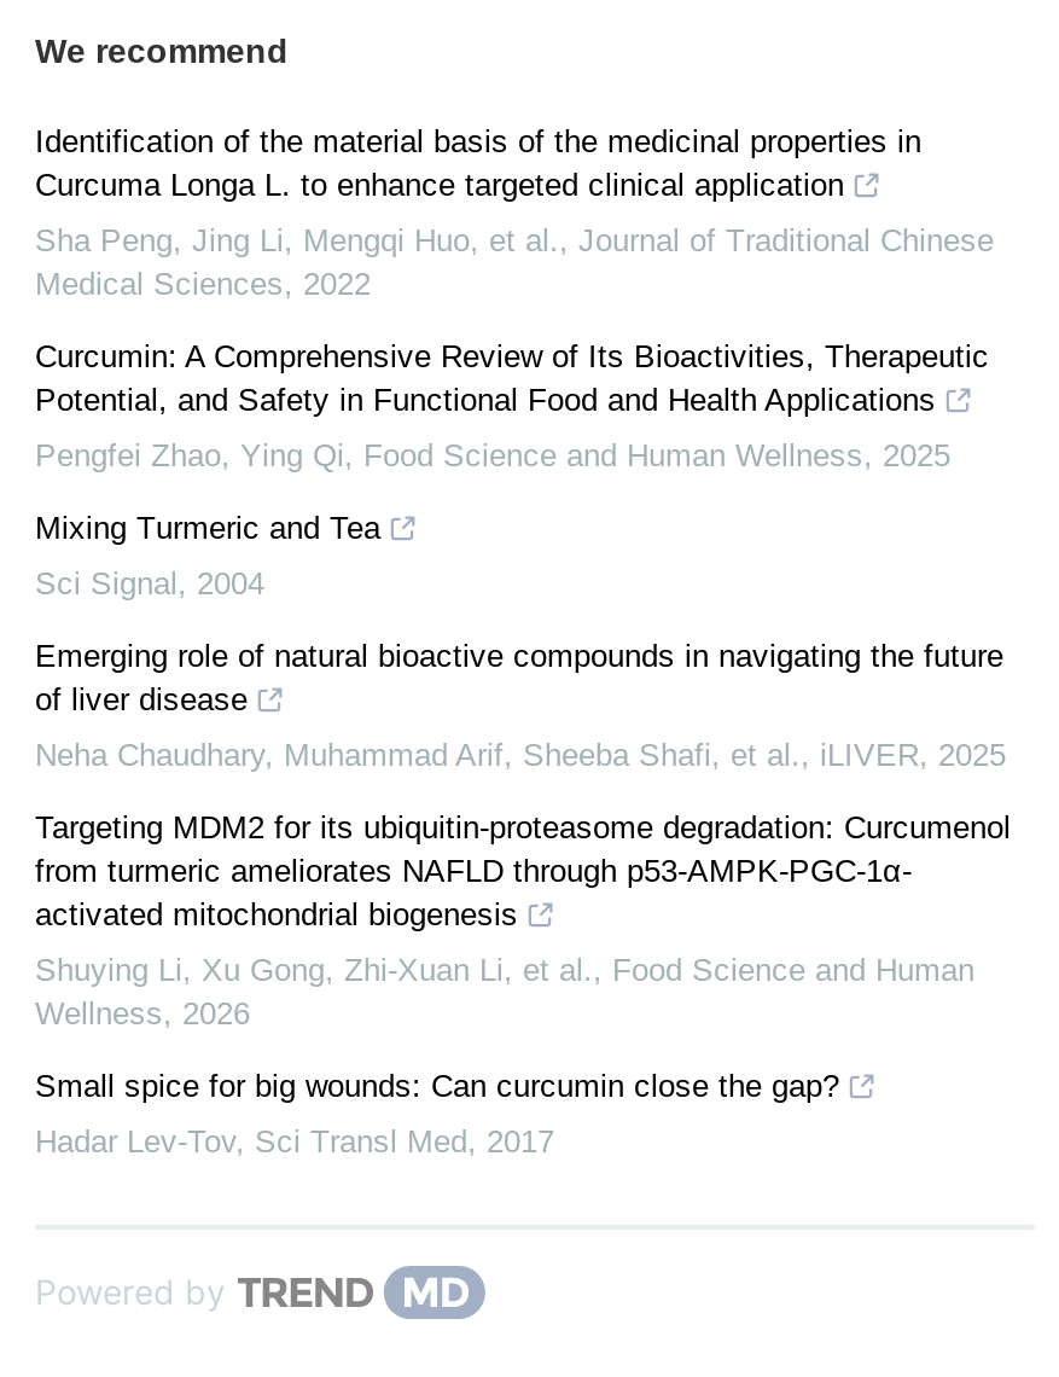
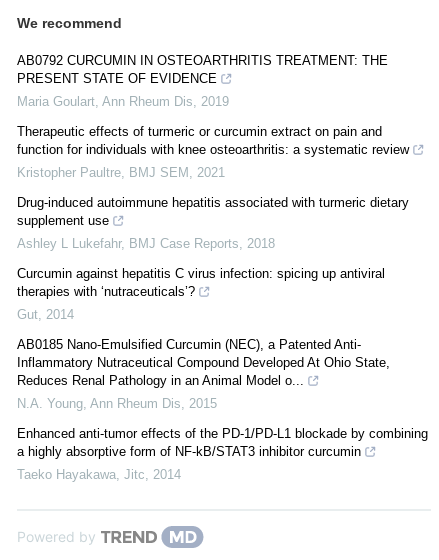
- Identification of the material basis of the medicinal properties in
- Curcuma Longa L. to enhance targeted clinical application
+ AB0792 CURCUMIN IN OSTEOARTHRITIS TREATMENT: THE
+ PRESENT STATE OF EVIDENCE

- Sha Peng, Jing Li, Mengqi Huo, et al., Journal of Traditional Chinese
- Medical Sciences, 2022
+ Maria Goulart, Ann Rheum Dis, 2019

- Curcumin: A Comprehensive Review of Its Bioactivities, Therapeutic
- Potential, and Safety in Functional Food and Health Applications
+ Therapeutic effects of turmeric or curcumin extract on pain and
+ function for individuals with knee osteoarthritis: a systematic review

- Pengfei Zhao, Ying Qi, Food Science and Human Wellness, 2025
+ Kristopher Paultre, BMJ SEM, 2021

- Mixing Turmeric and Tea
+ Drug-induced autoimmune hepatitis associated with turmeric dietary
+ supplement use

- Sci Signal, 2004
+ Ashley L Lukefahr, BMJ Case Reports, 2018

- Emerging role of natural bioactive compounds in navigating the future
- of liver disease
+ Curcumin against hepatitis C virus infection: spicing up antiviral
+ therapies with ‘nutraceuticals’?

- Neha Chaudhary, Muhammad Arif, Sheeba Shafi, et al., iLIVER, 2025
+ Gut, 2014

- Targeting MDM2 for its ubiquitin-proteasome degradation: Curcumenol
- from turmeric ameliorates NAFLD through p53-AMPK-PGC-1α-
- activated mitochondrial biogenesis
+ AB0185 Nano-Emulsified Curcumin (NEC), a Patented Anti-
+ Inflammatory Nutraceutical Compound Developed At Ohio State,
+ Reduces Renal Pathology in an Animal Model o...

- Shuying Li, Xu Gong, Zhi-Xuan Li, et al., Food Science and Human
- Wellness, 2026
+ N.A. Young, Ann Rheum Dis, 2015

- Small spice for big wounds: Can curcumin close the gap?
+ Enhanced anti-tumor effects of the PD-1/PD-L1 blockade by combining
+ a highly absorptive form of NF-kB/STAT3 inhibitor curcumin

- Hadar Lev-Tov, Sci Transl Med, 2017
+ Taeko Hayakawa, Jitc, 2014
